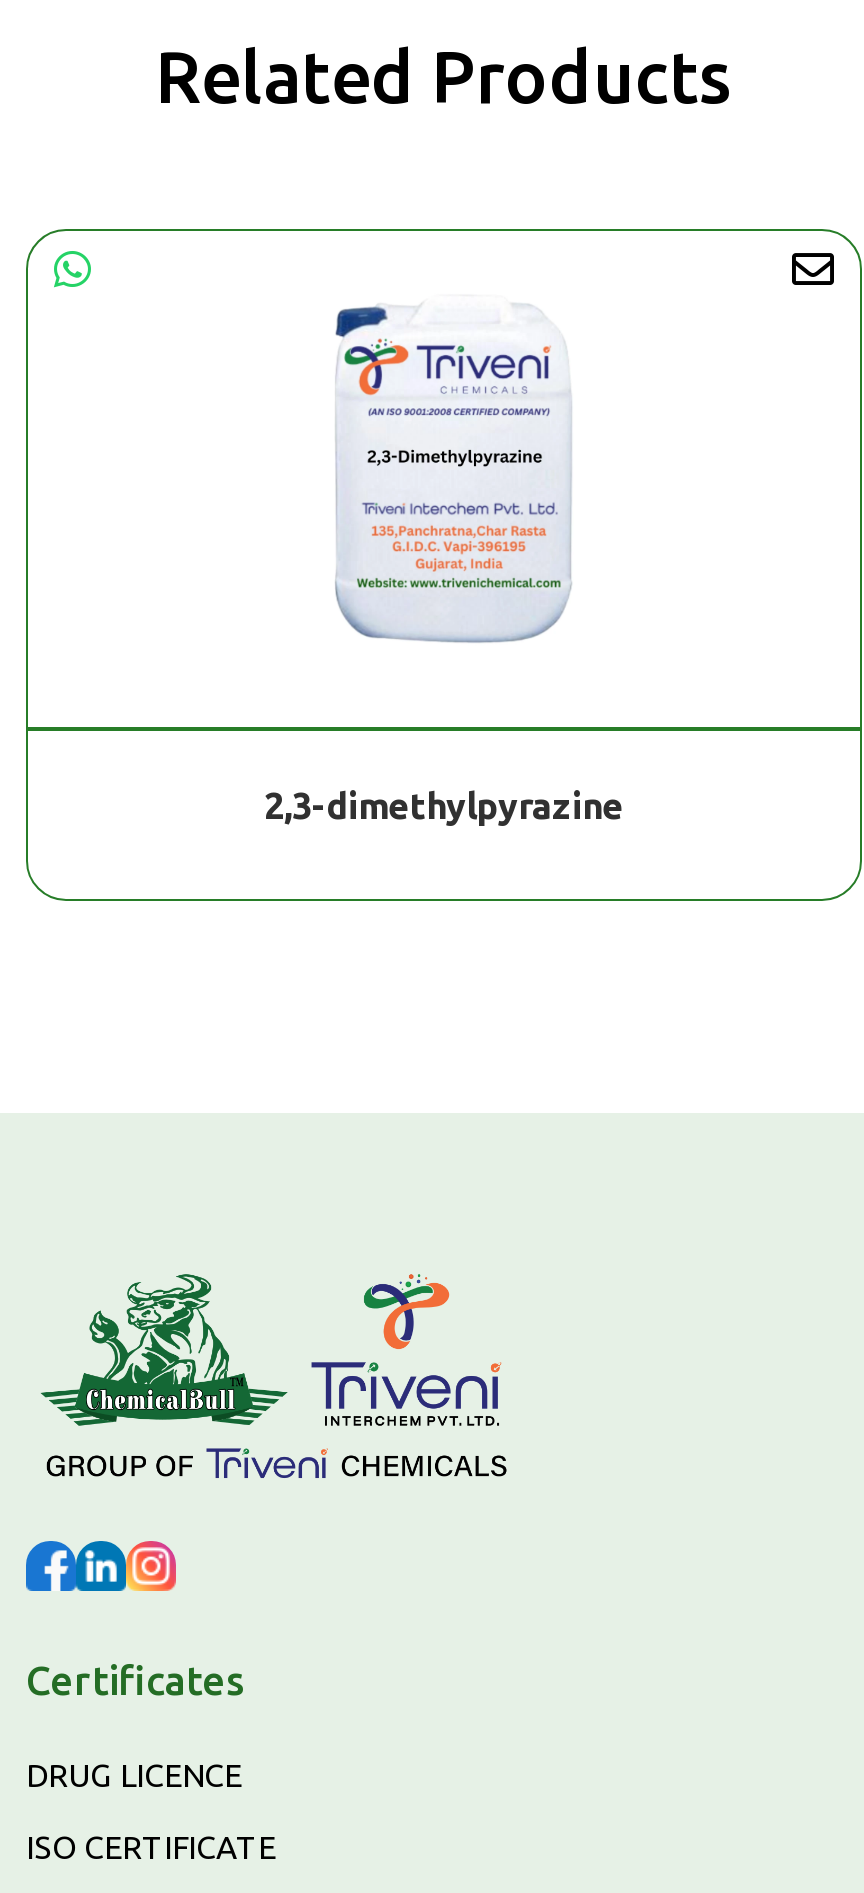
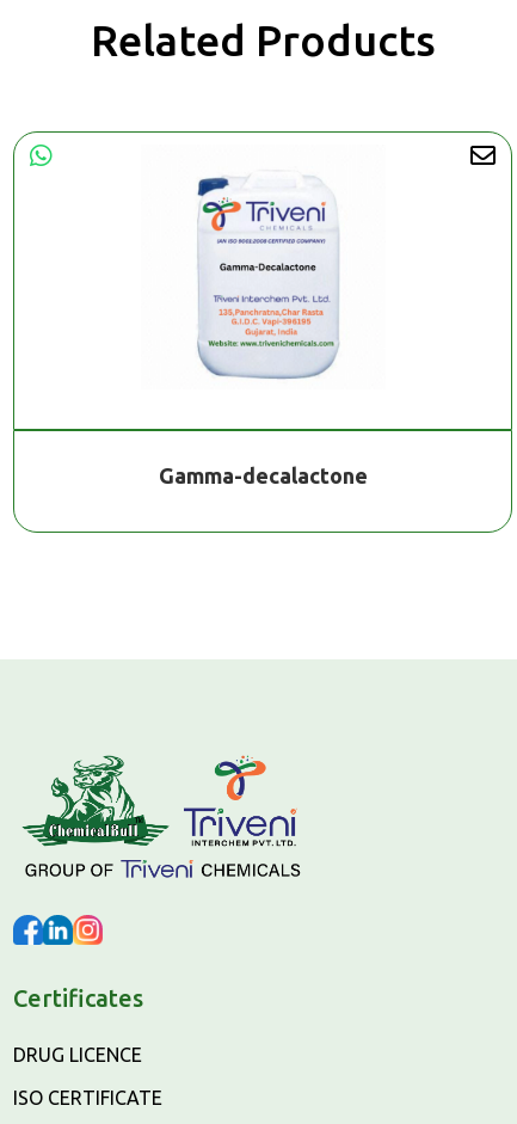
- 2,3-dimethylpyrazine
+ Gamma-decalactone
